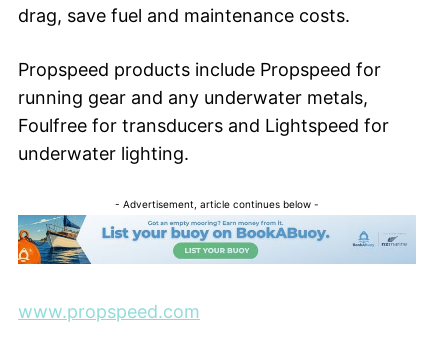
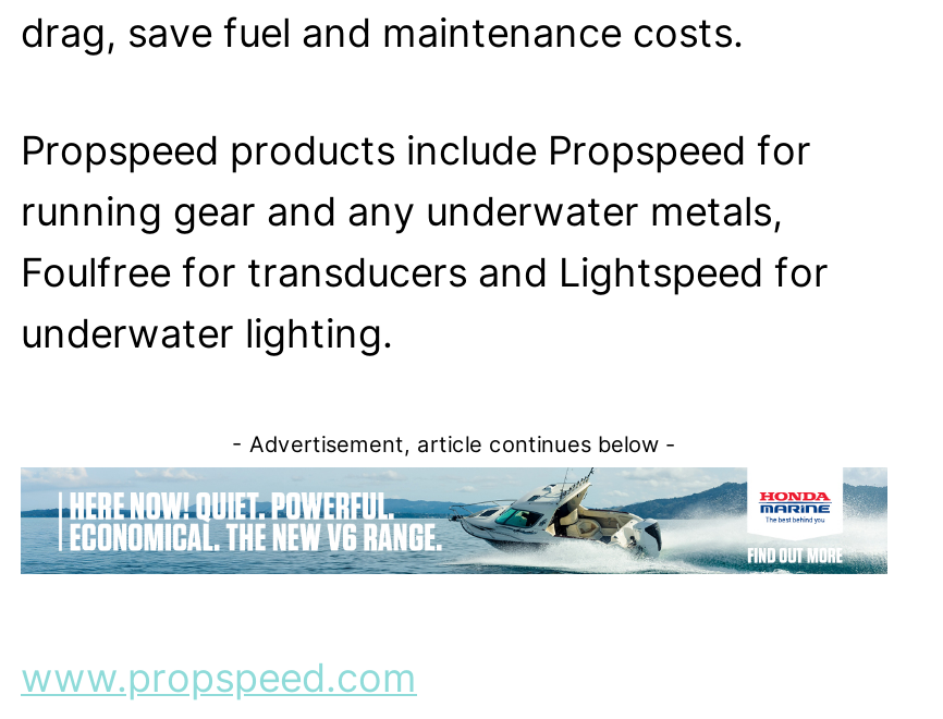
- [image]
+ [image]
